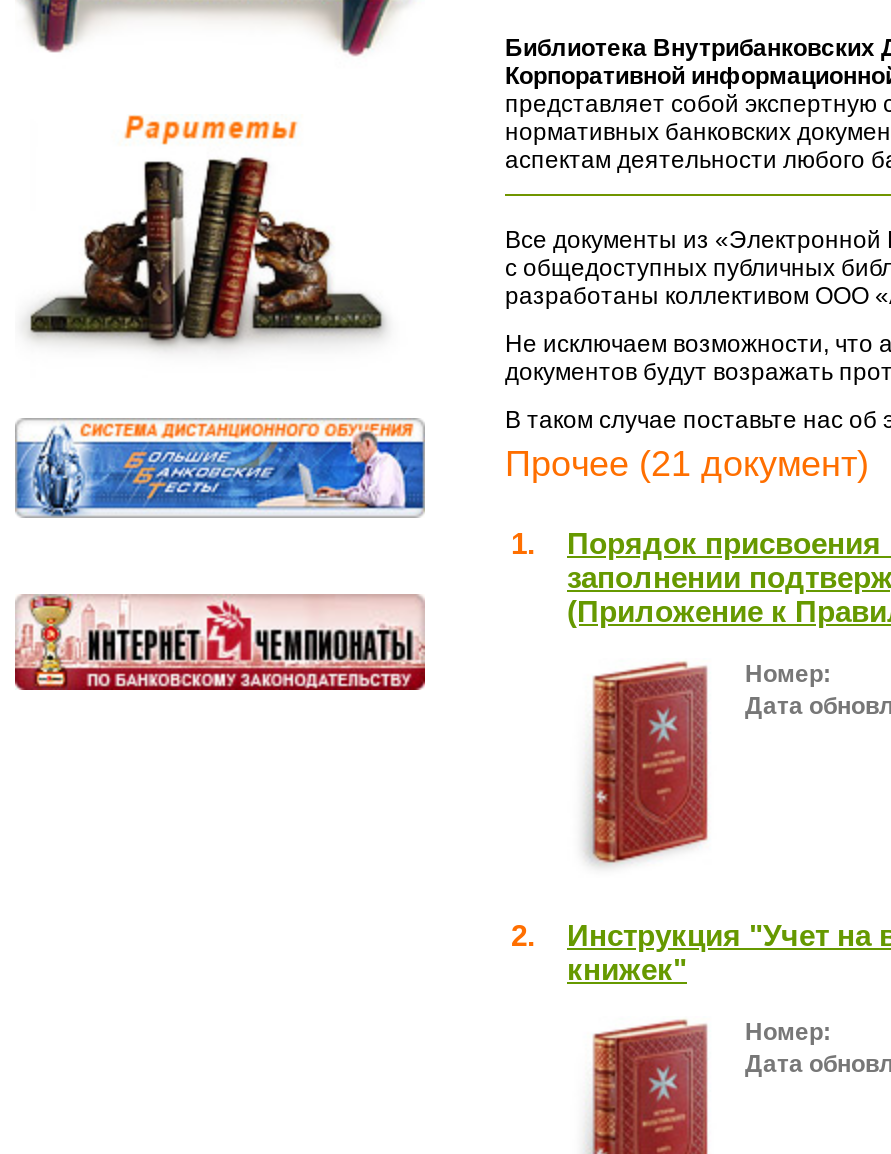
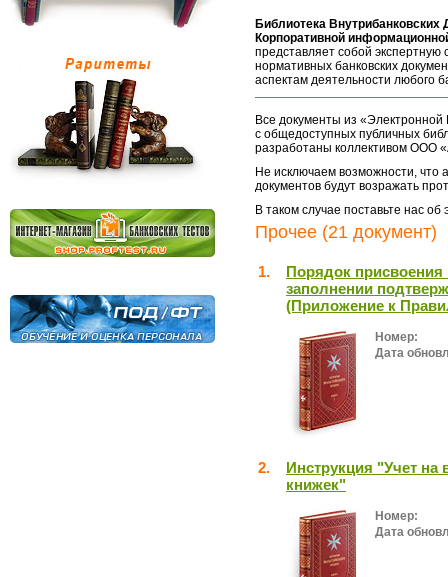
- [image]
+ [image]

- [image]
+ [image]
